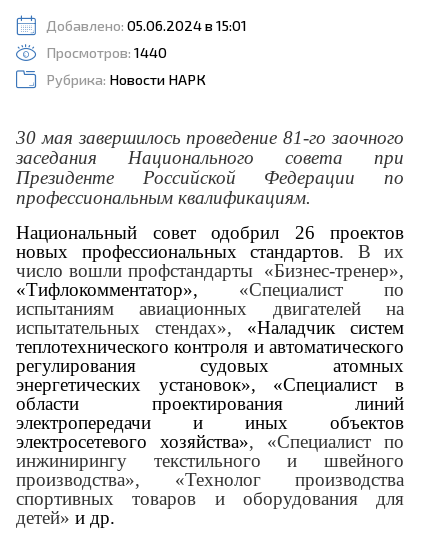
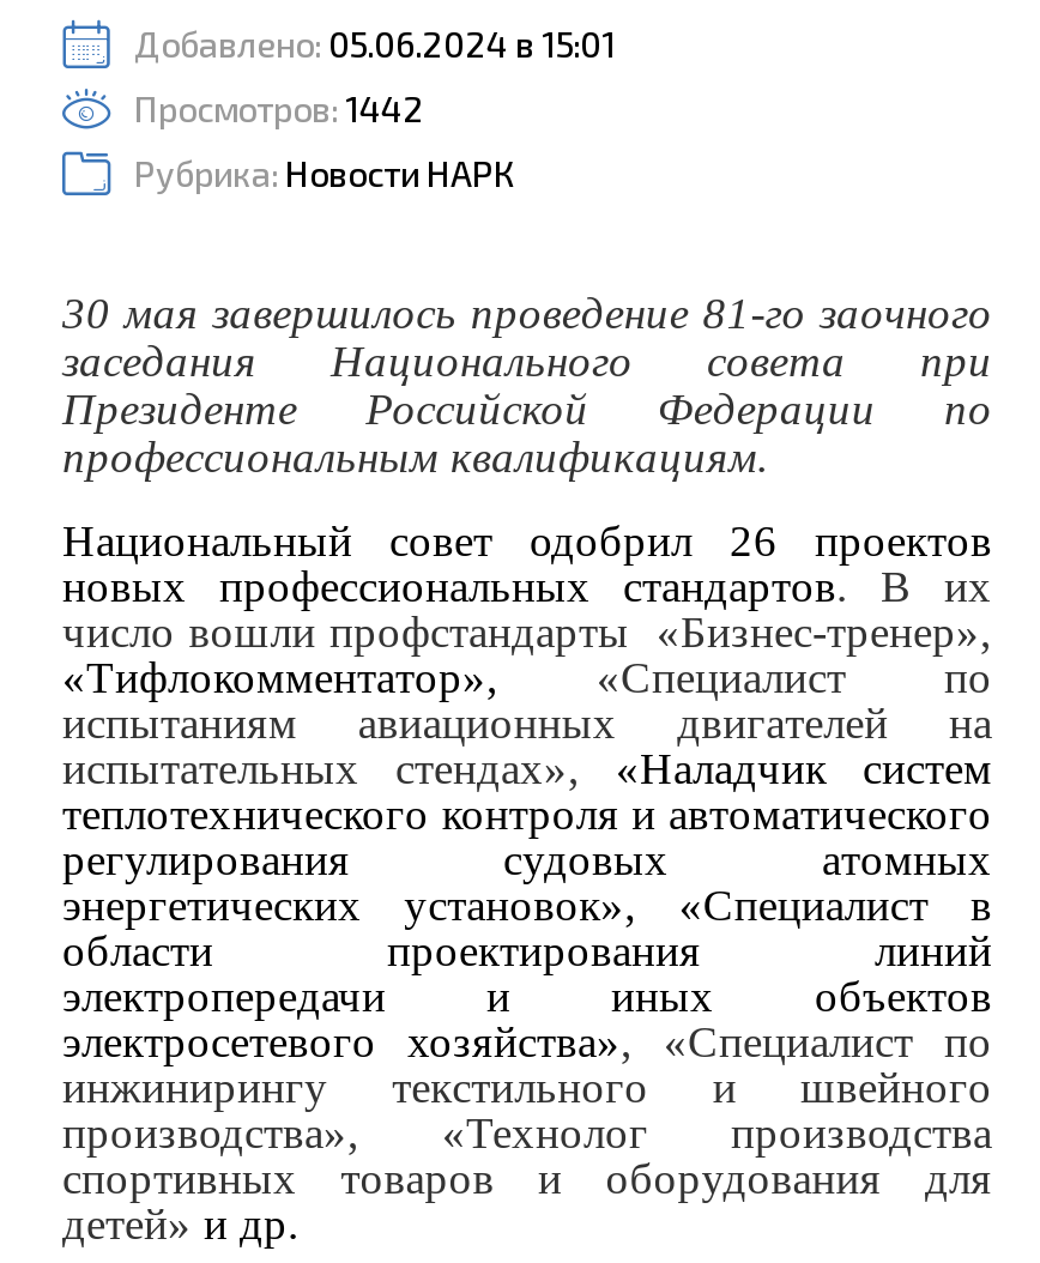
- Просмотров: 1440
+ Просмотров: 1442
